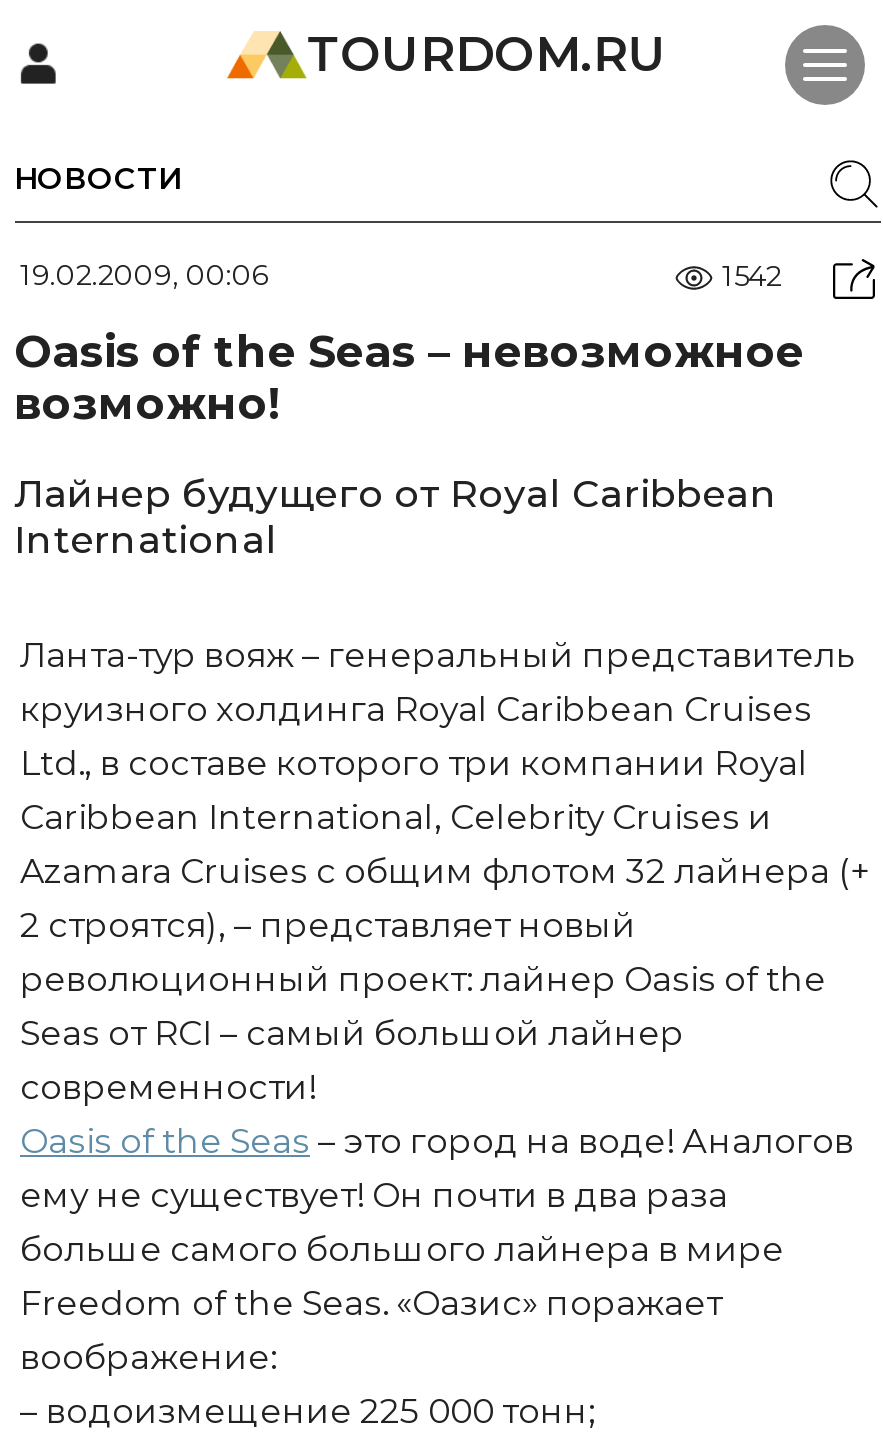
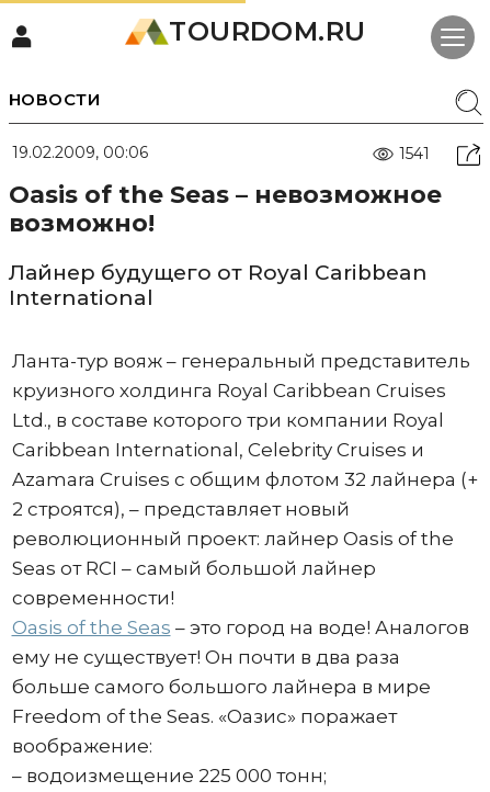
- 1542
+ 1541
